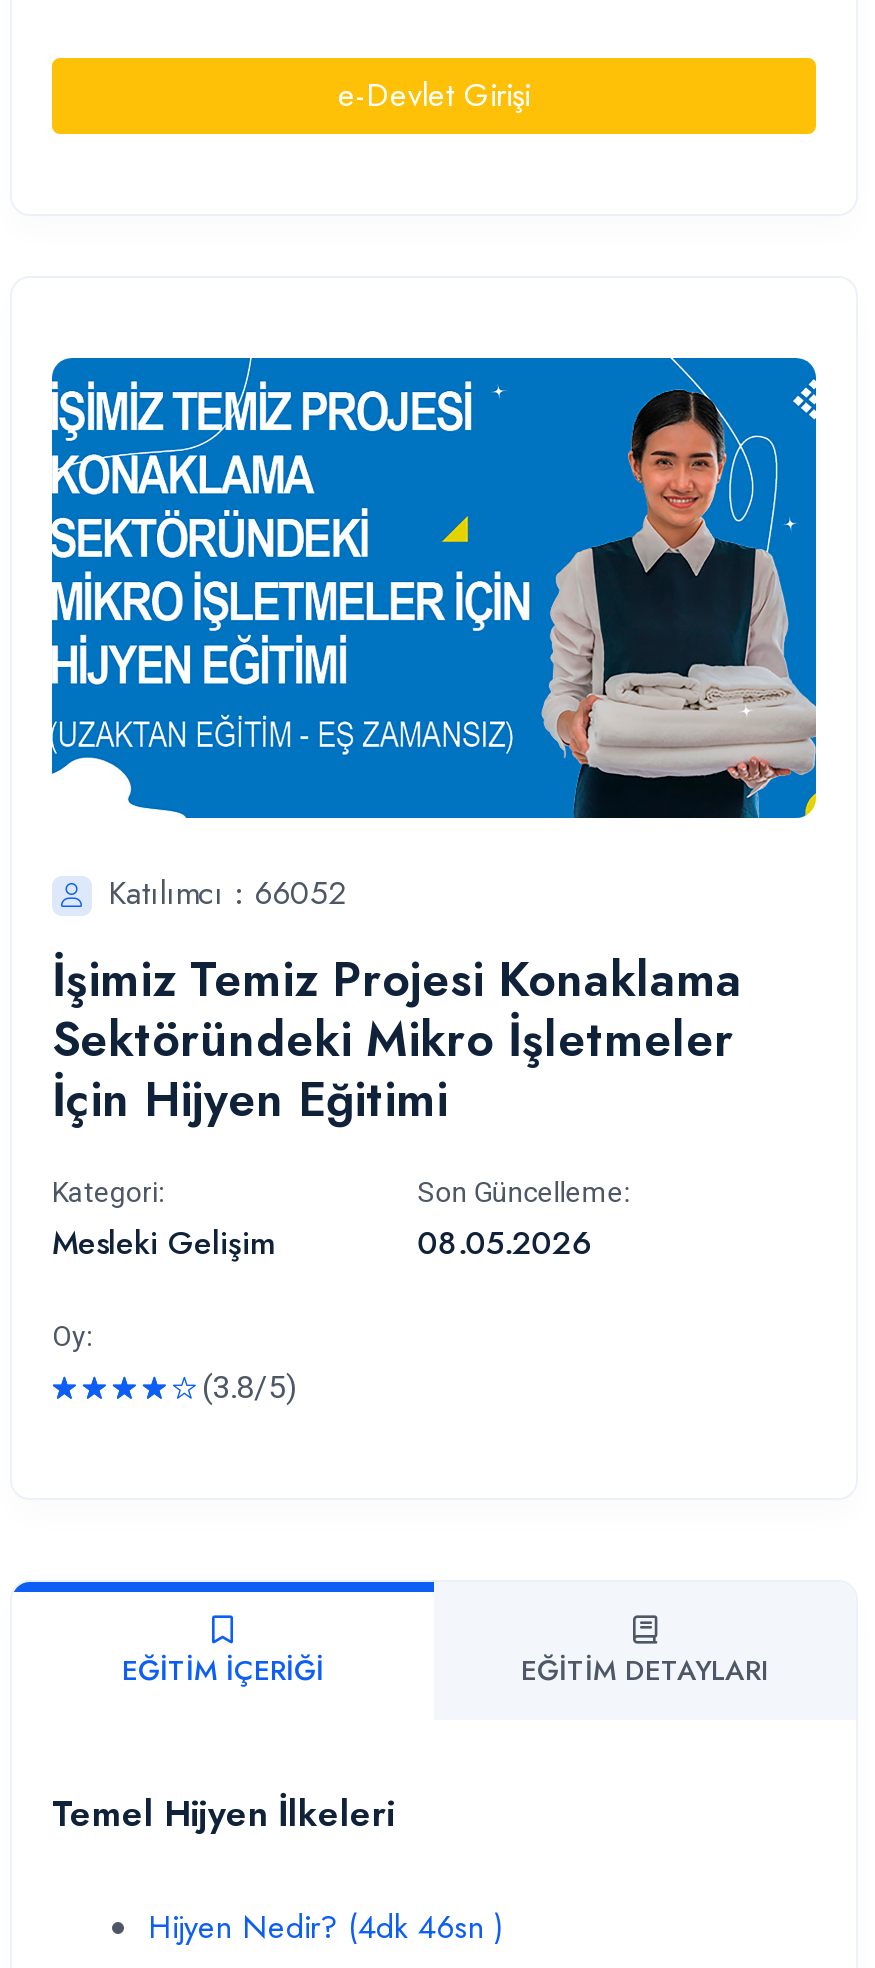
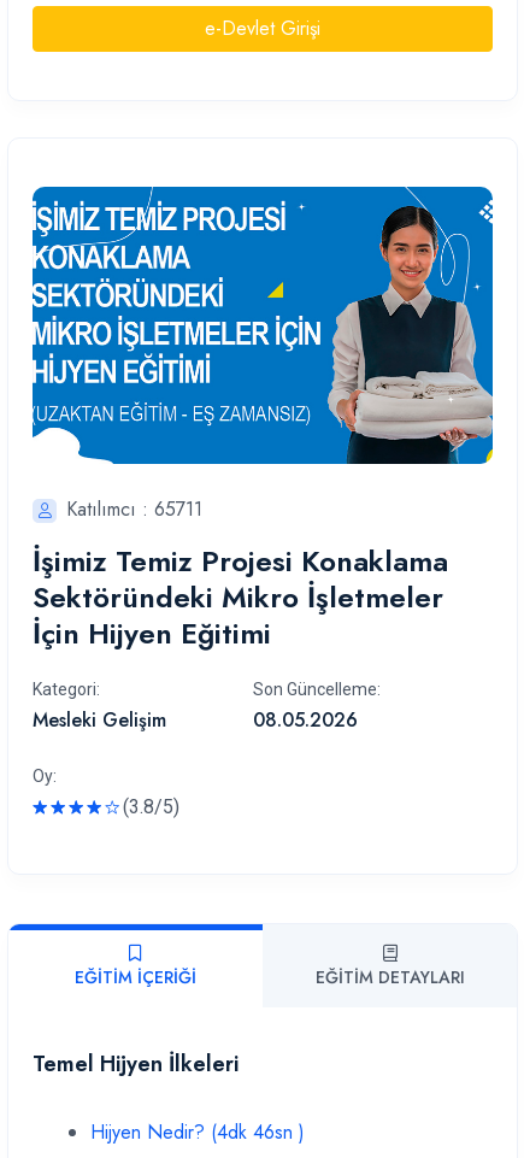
- Katılımcı : 66052
+ Katılımcı : 65711
